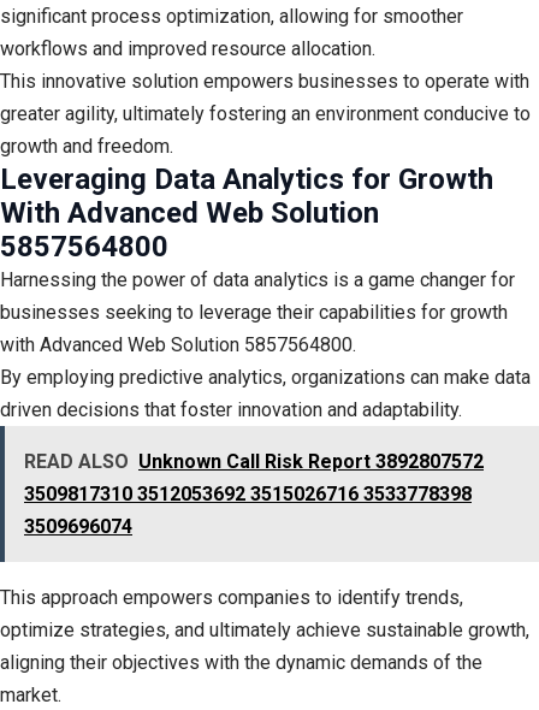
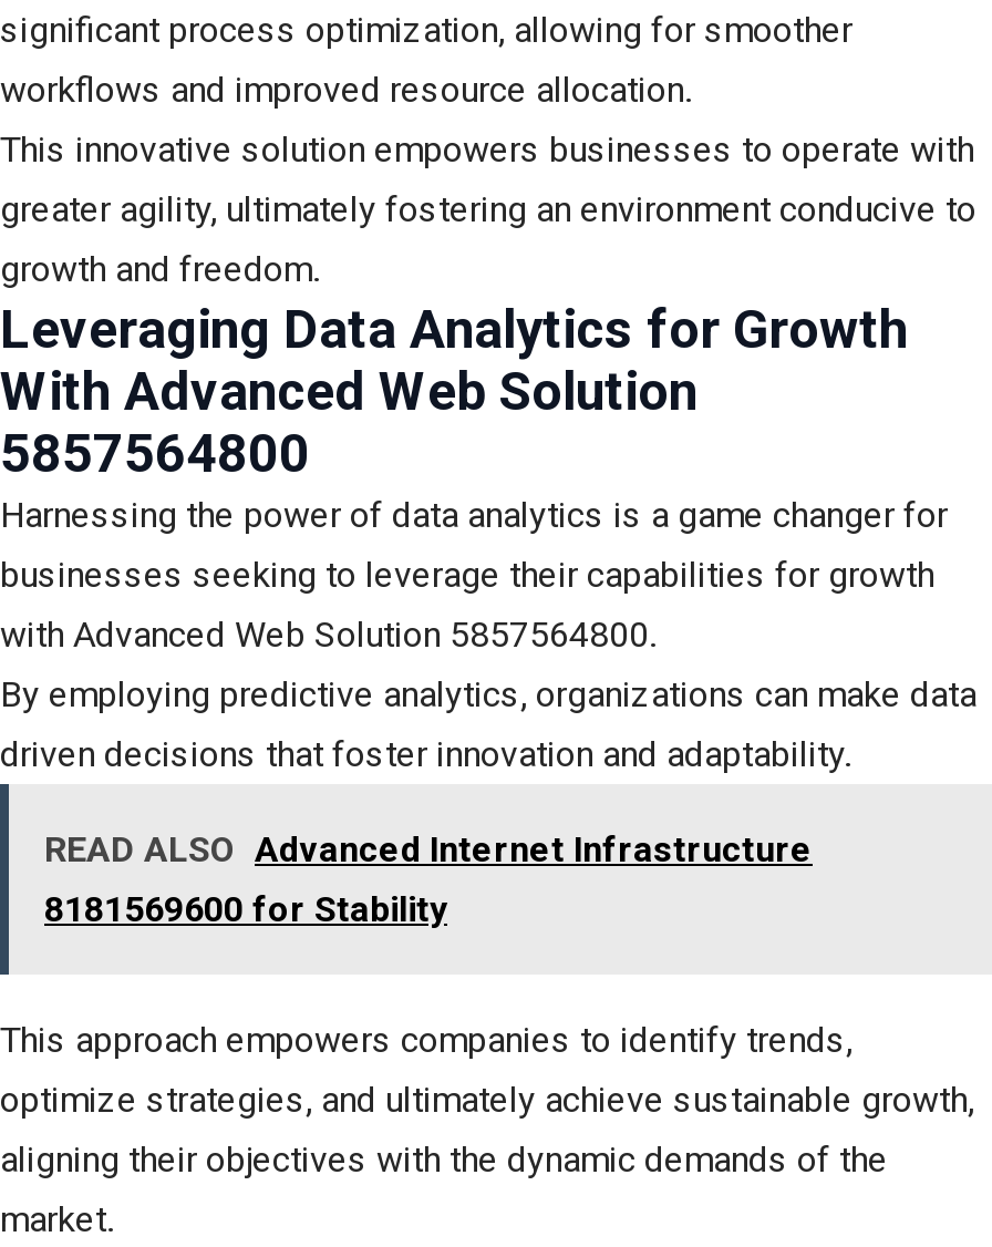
- READ ALSO Unknown Call Risk Report 3892807572
- 3509817310 3512053692 3515026716 3533778398
- 3509696074
+ READ ALSO Advanced Internet Infrastructure
+ 8181569600 for Stability
